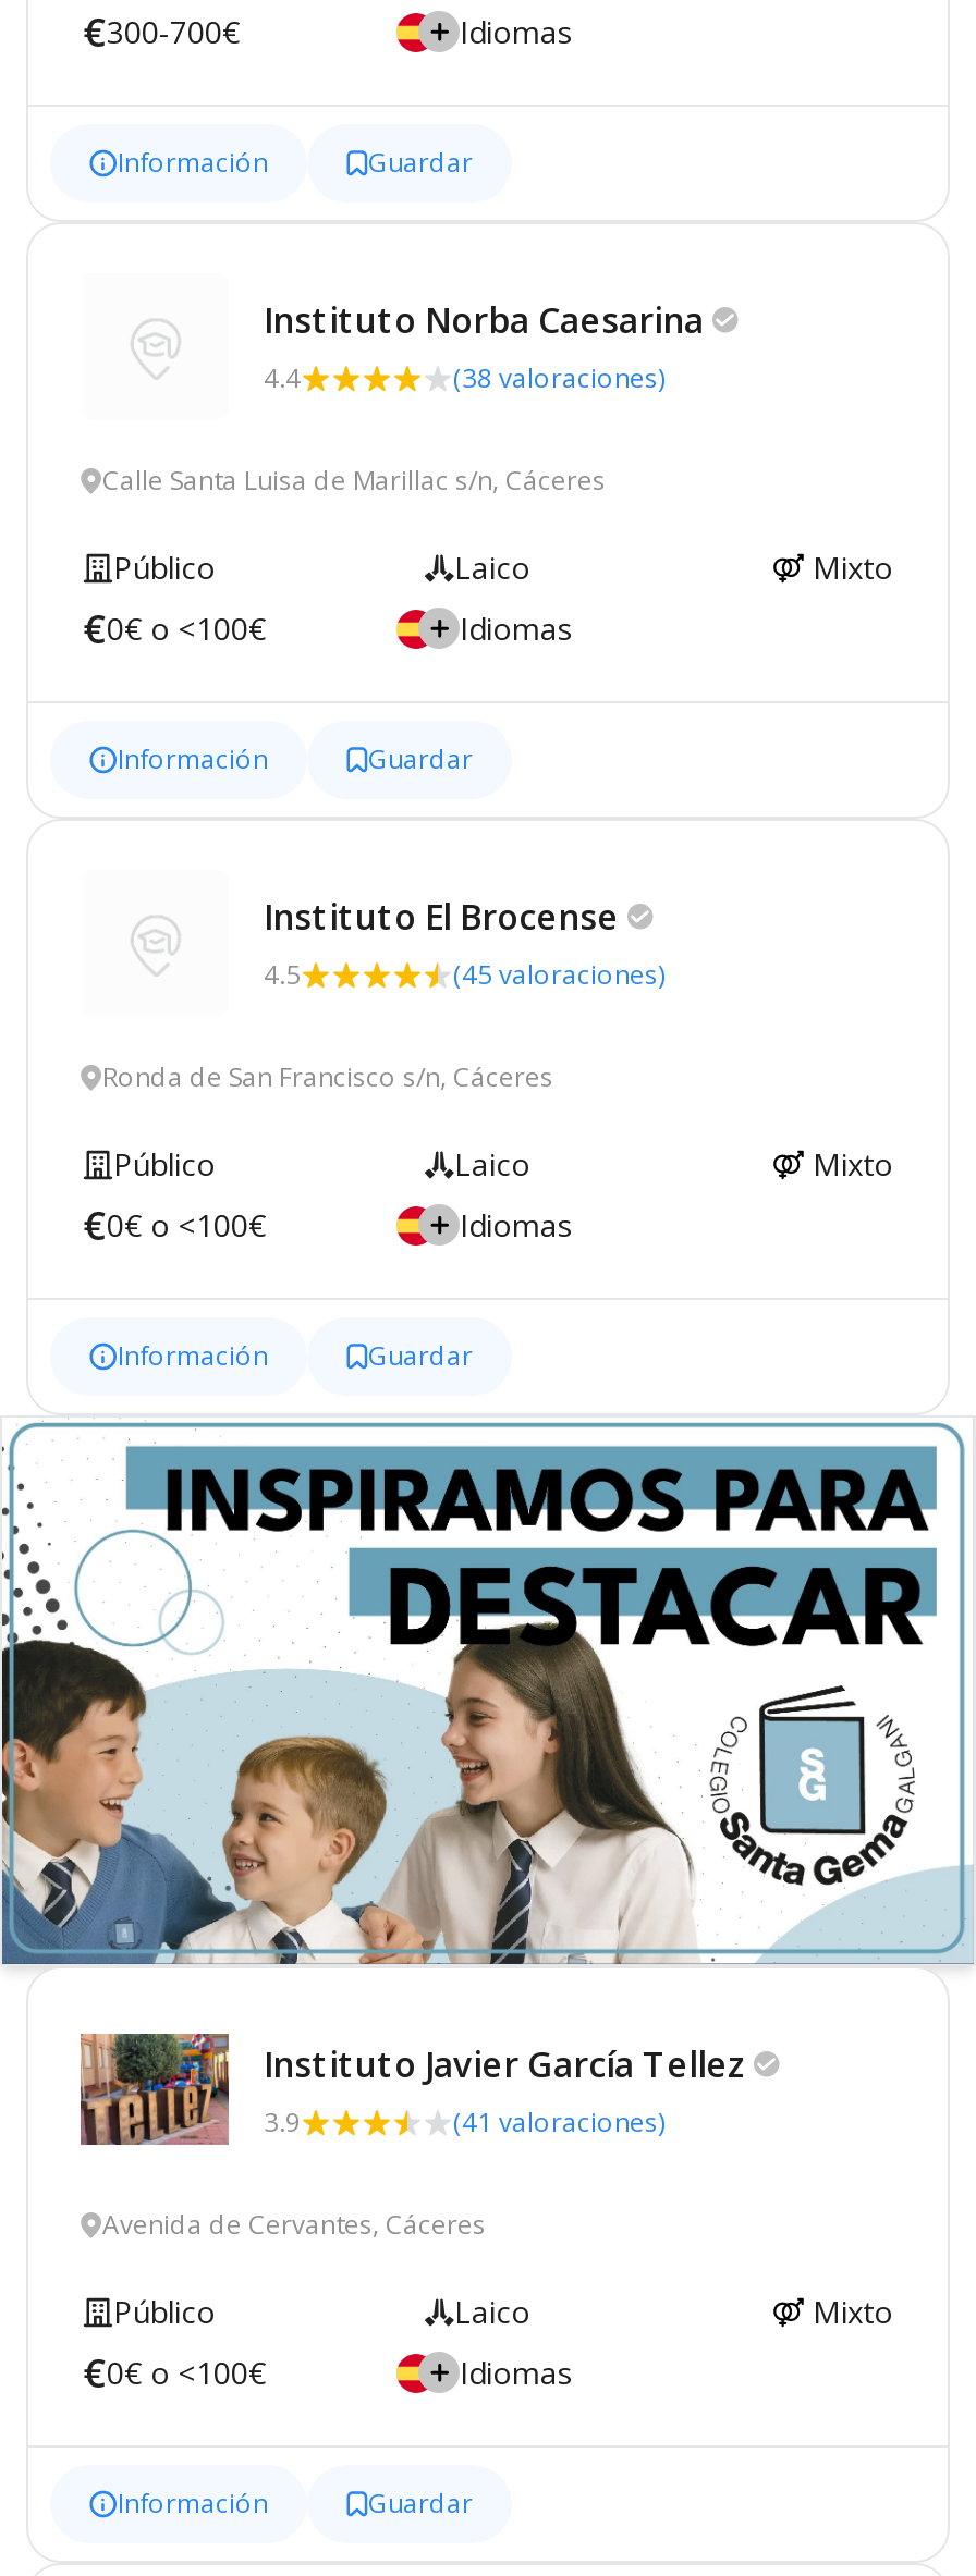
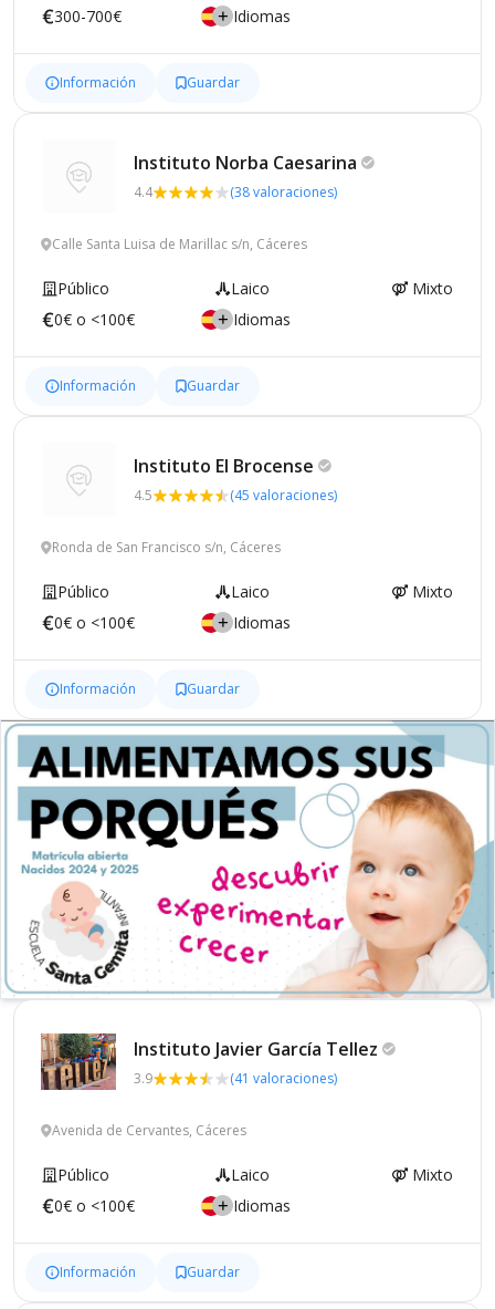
- [image]
+ [image]
